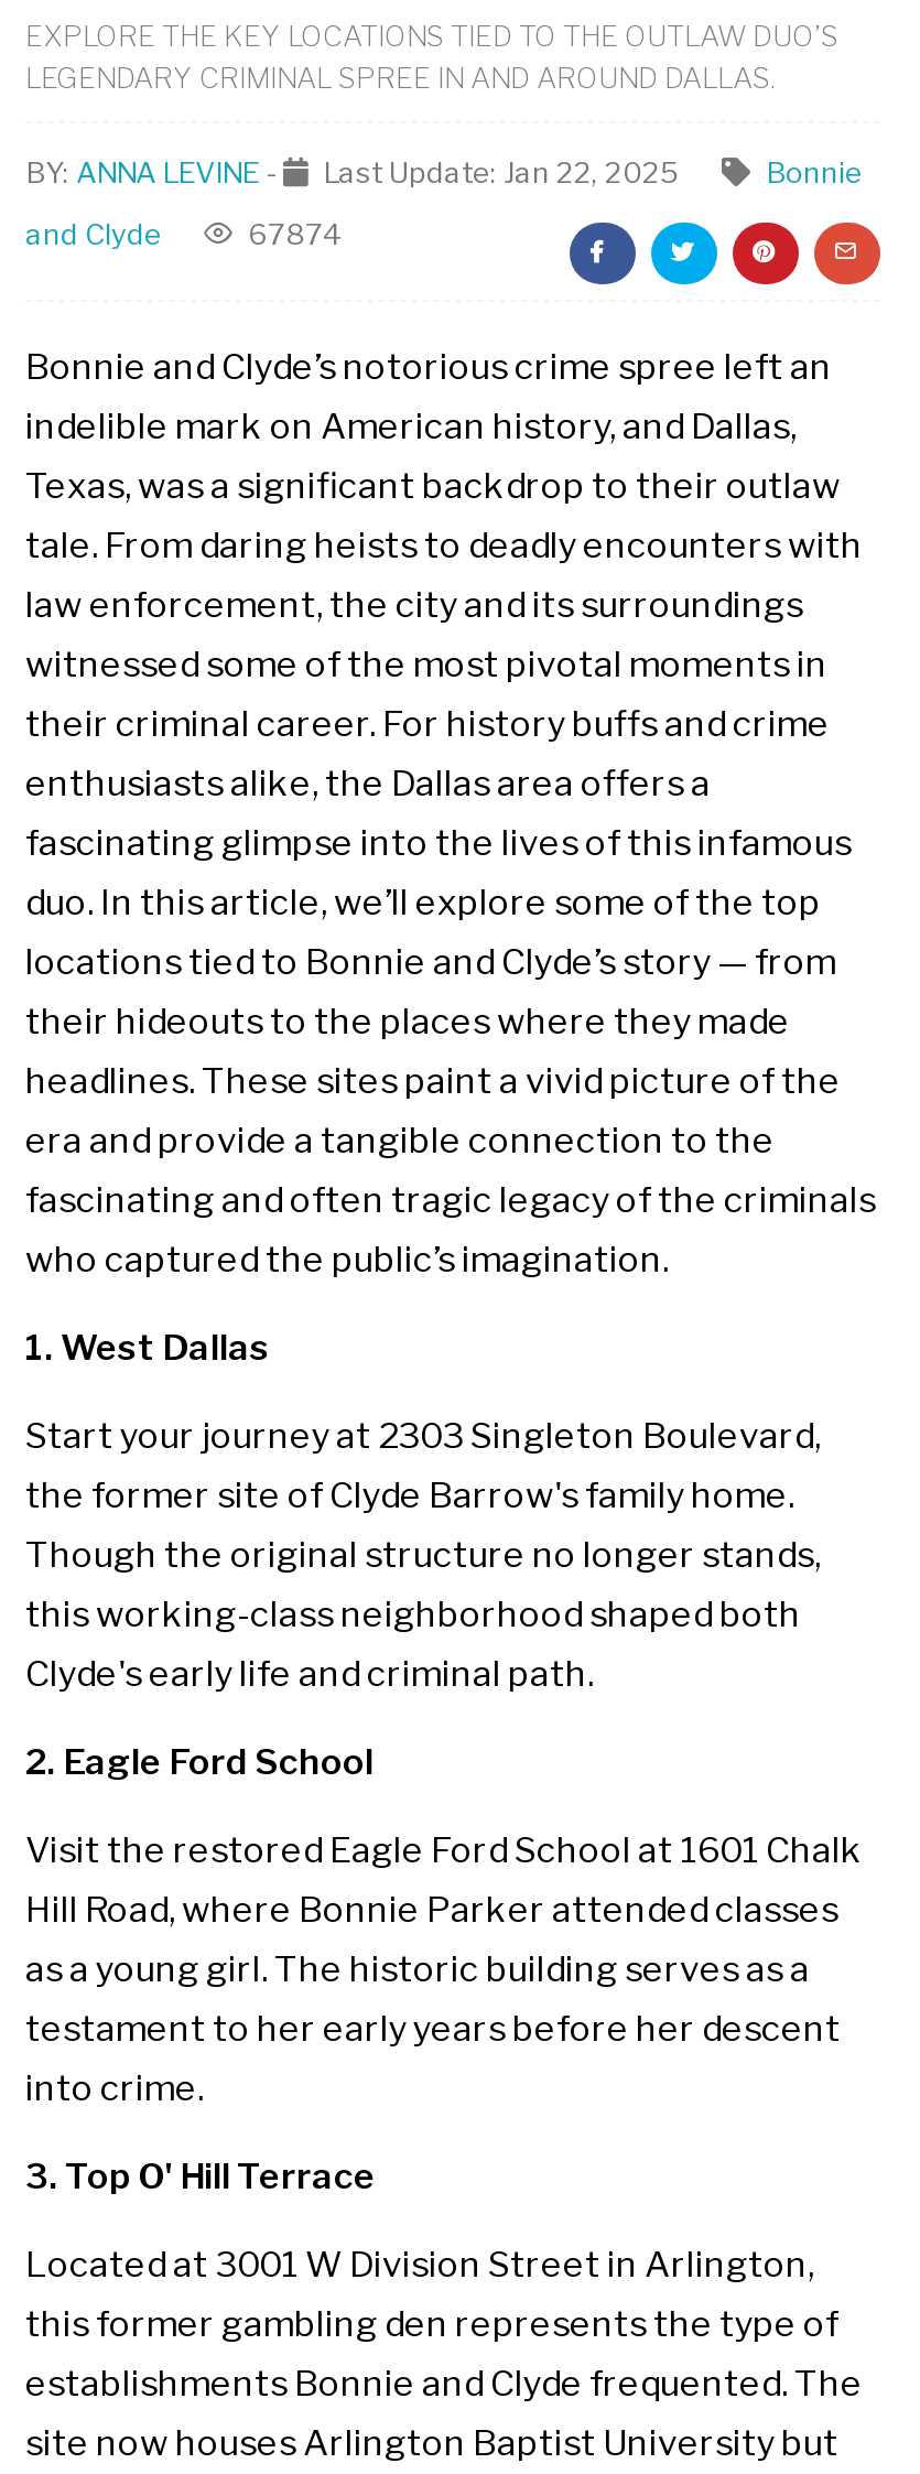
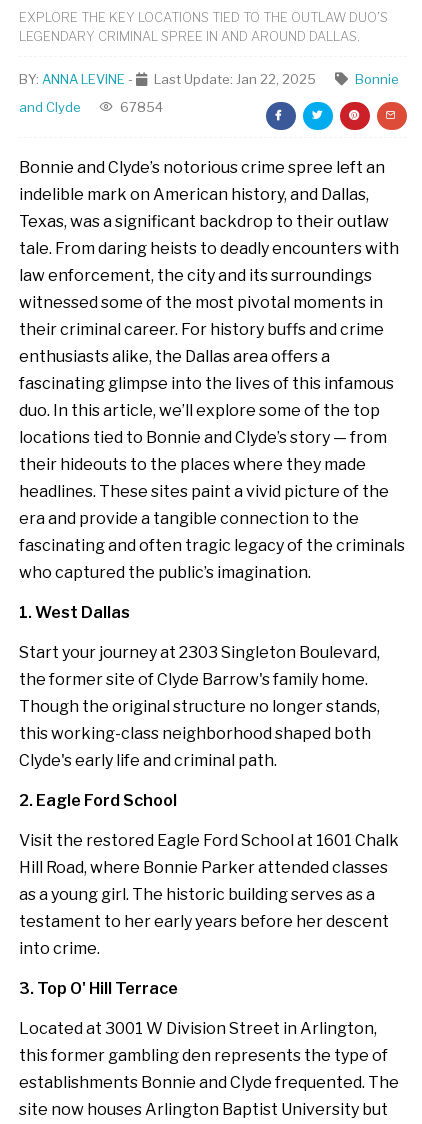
- 67874
+ 67854
